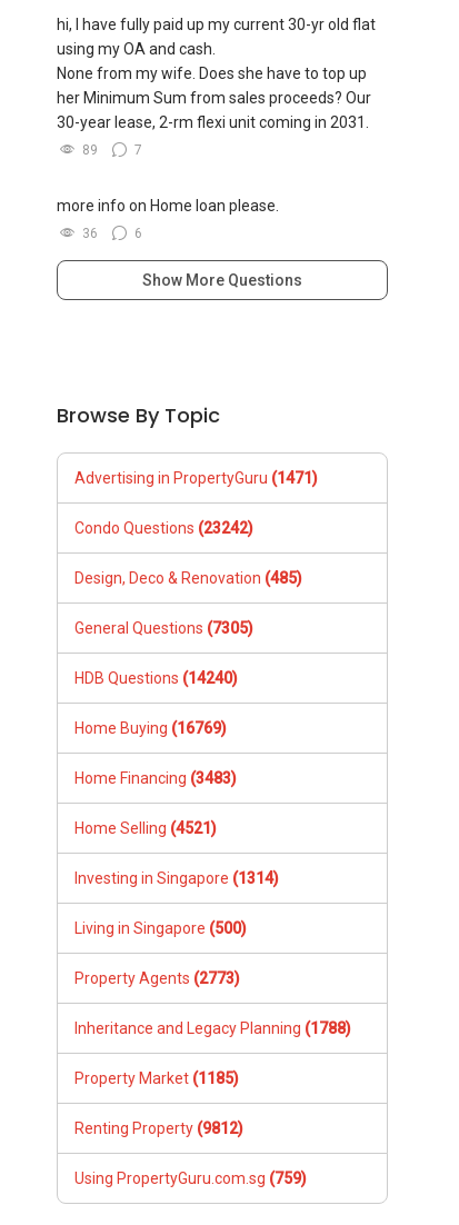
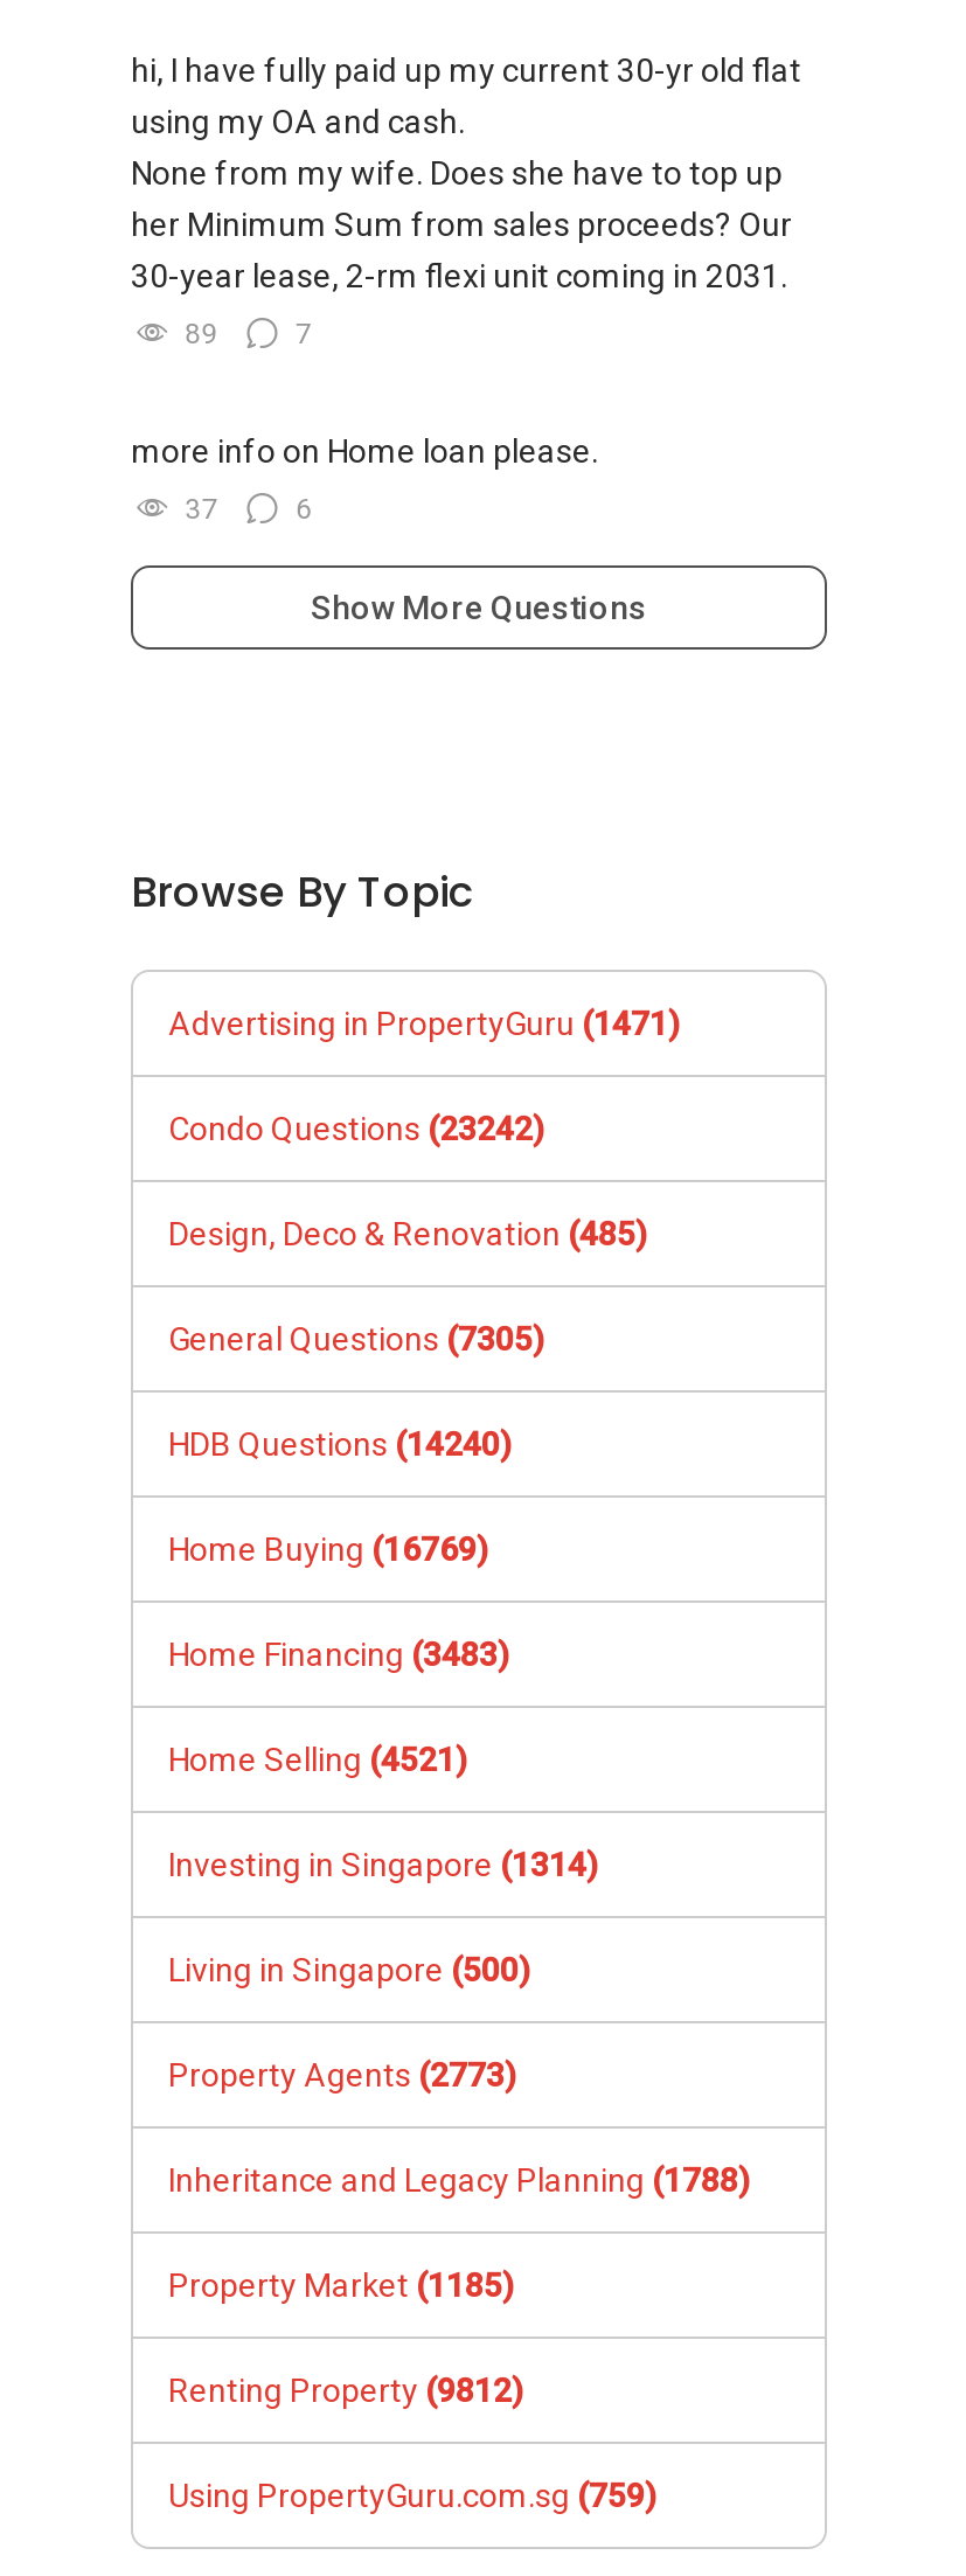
- 36
+ 37
